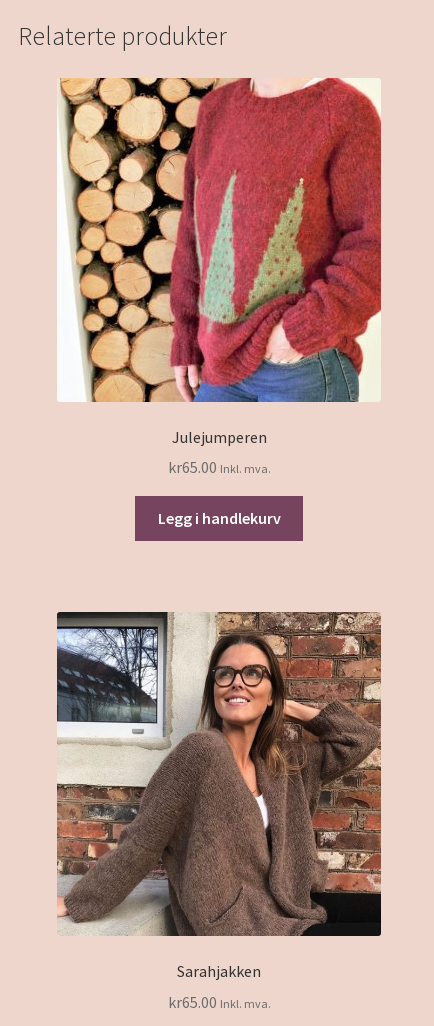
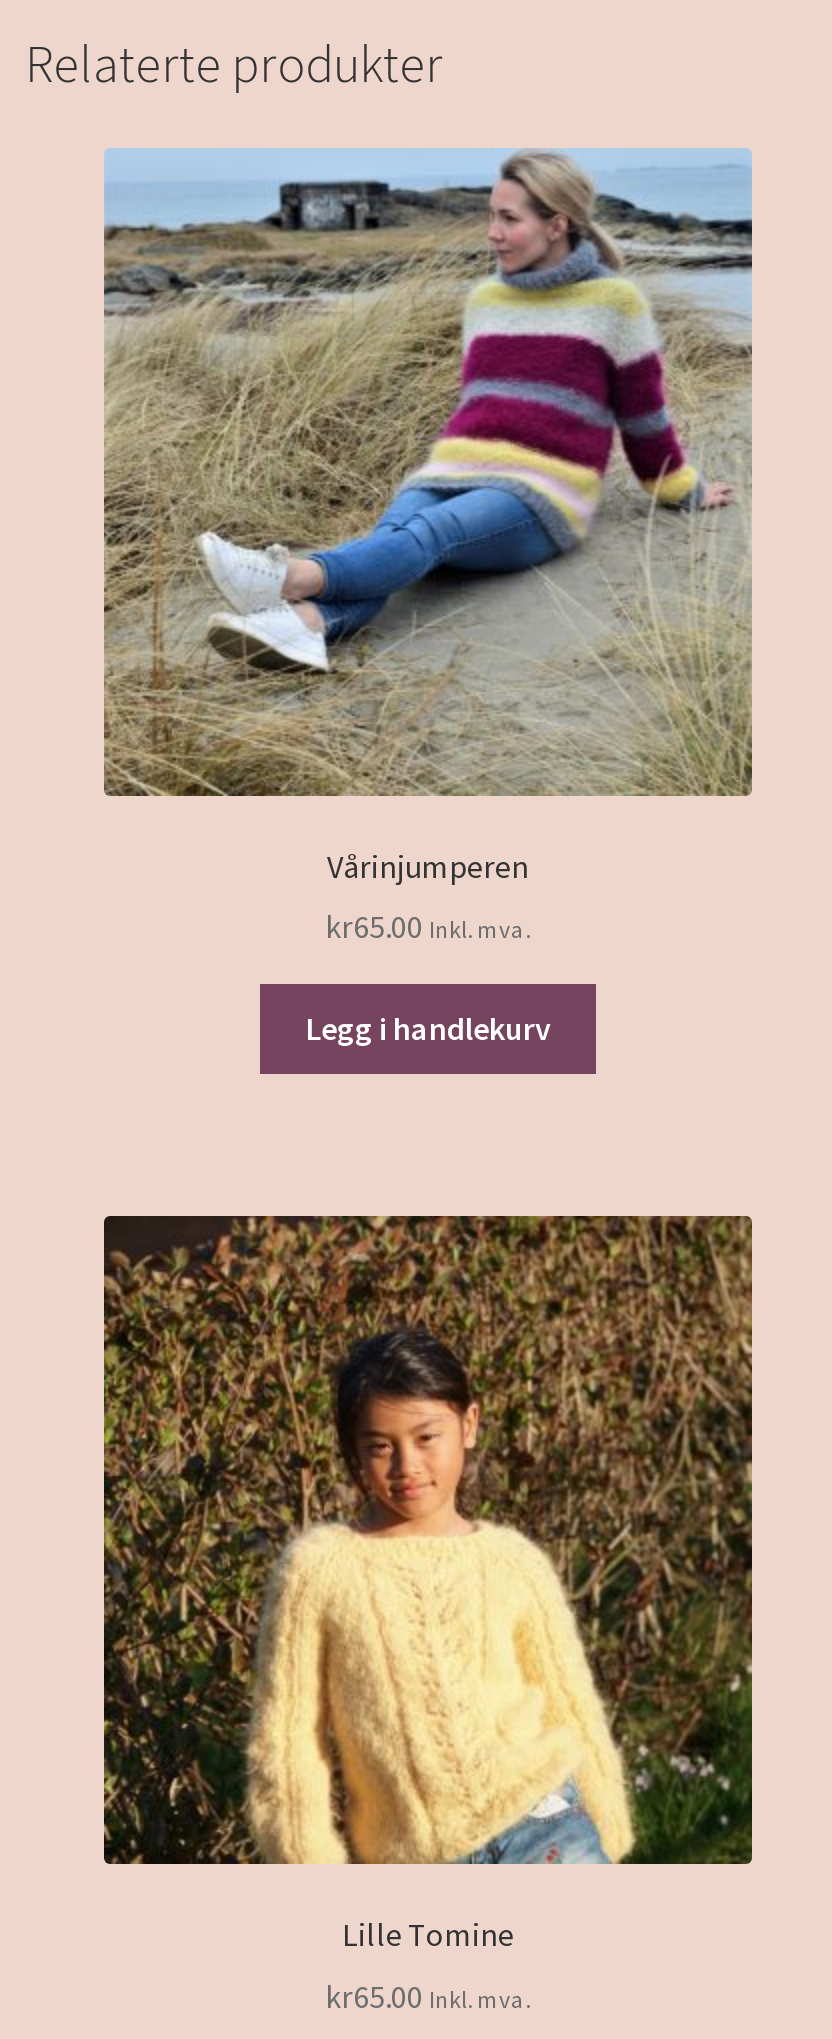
- [image]
- Julejumperen
+ [image]
+ Vårinjumperen

- [image]
- Sarahjakken
+ [image]
+ Lille Tomine
